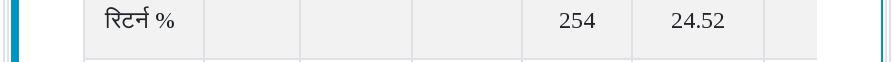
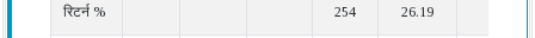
- 24.52
+ 26.19
